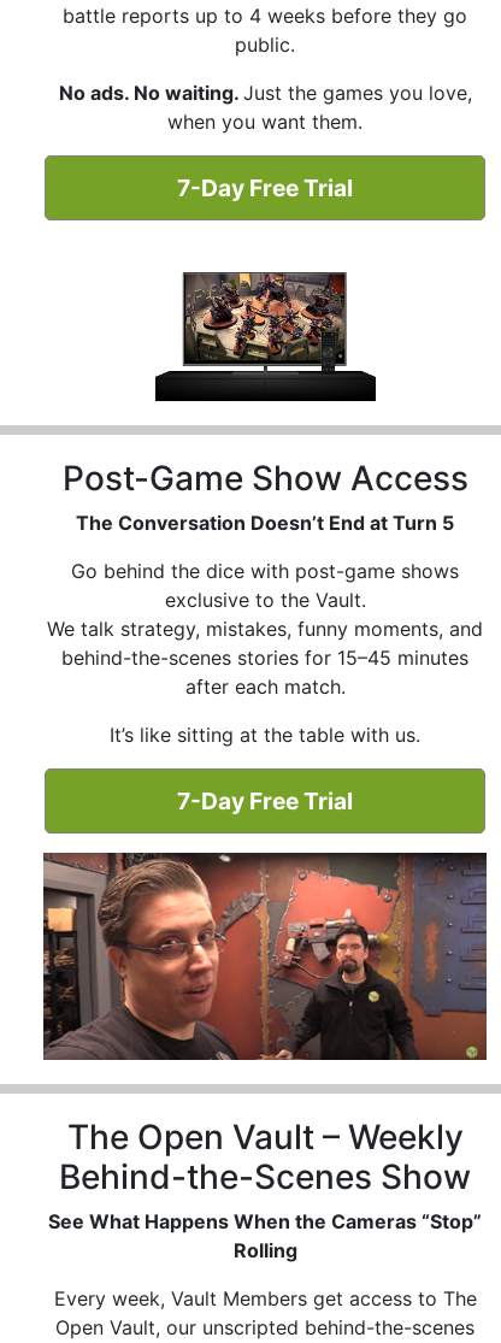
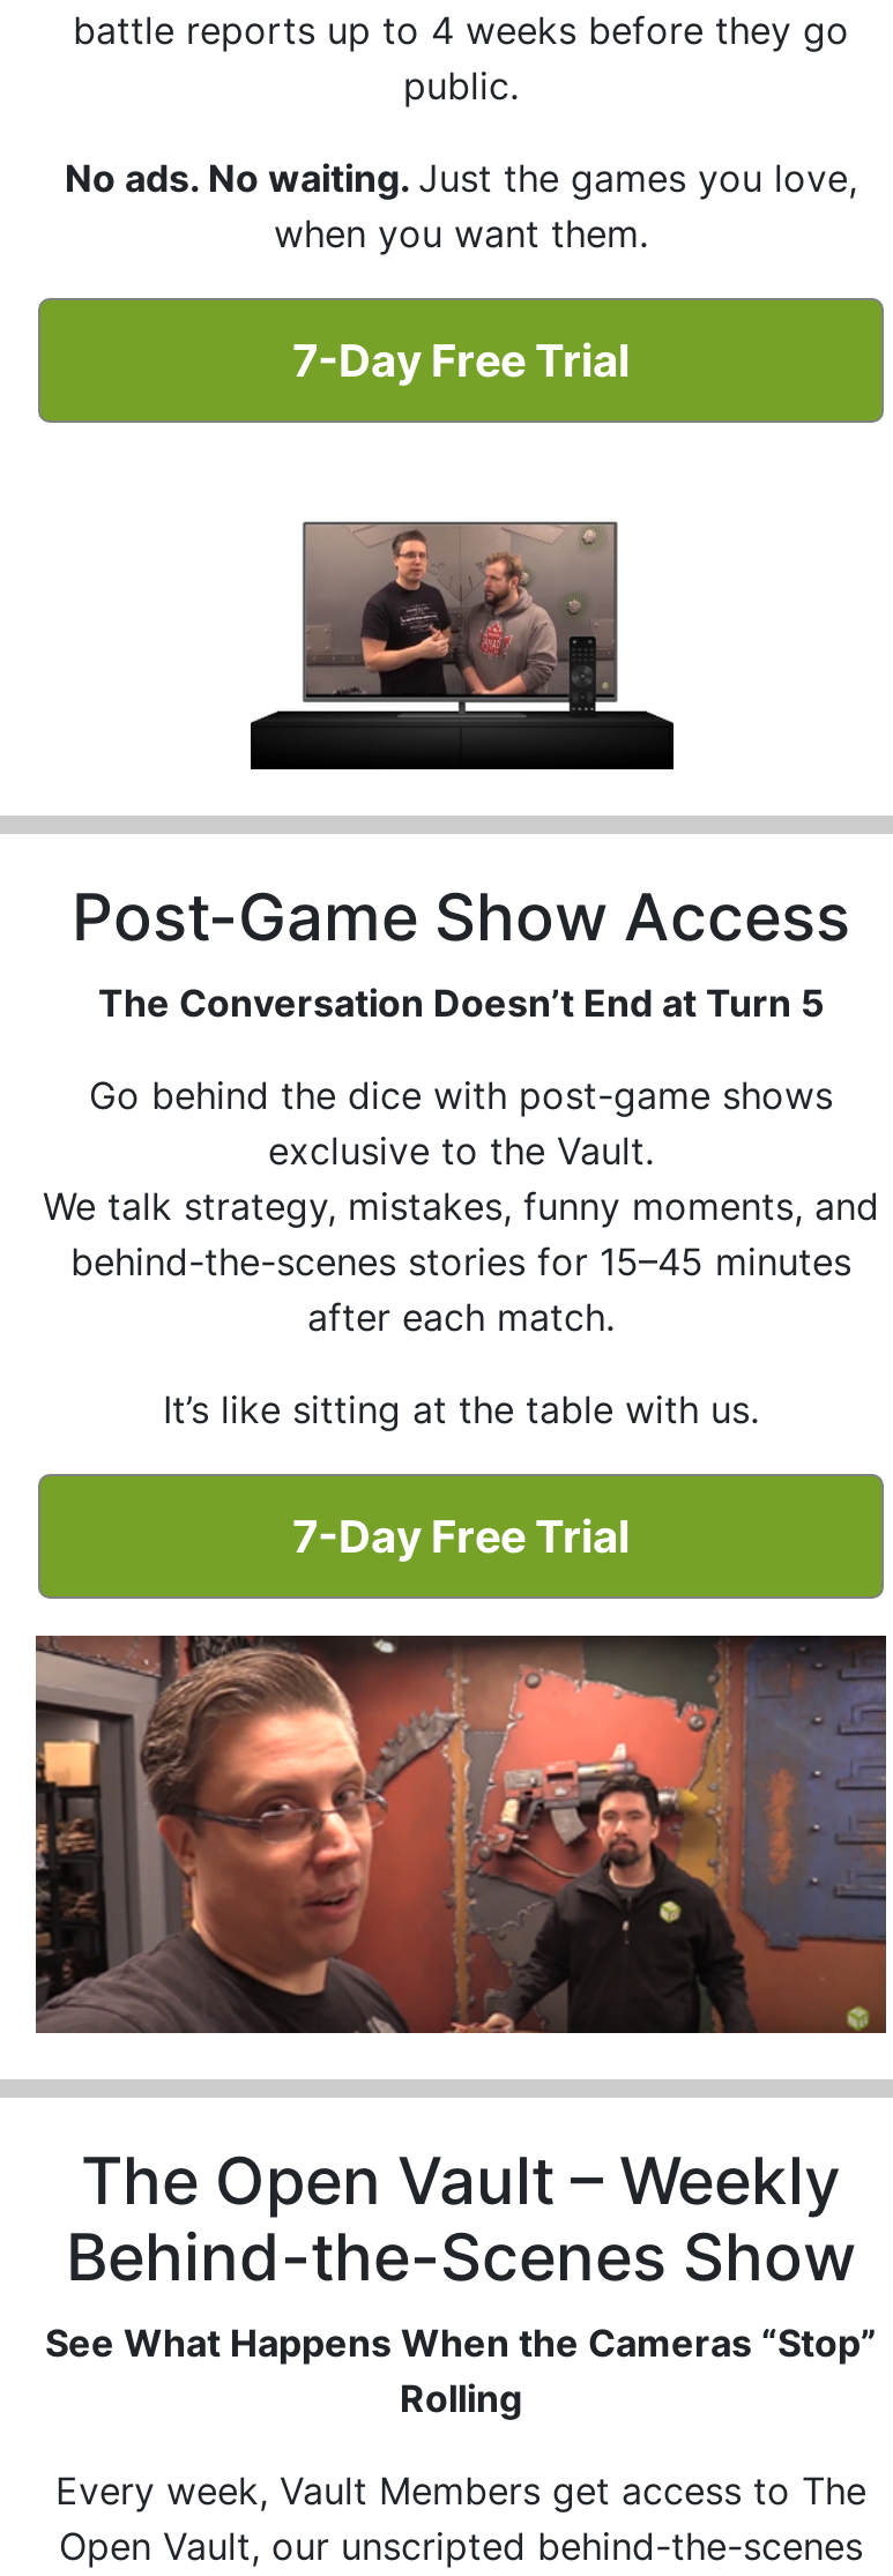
- [image]
+ [image]
